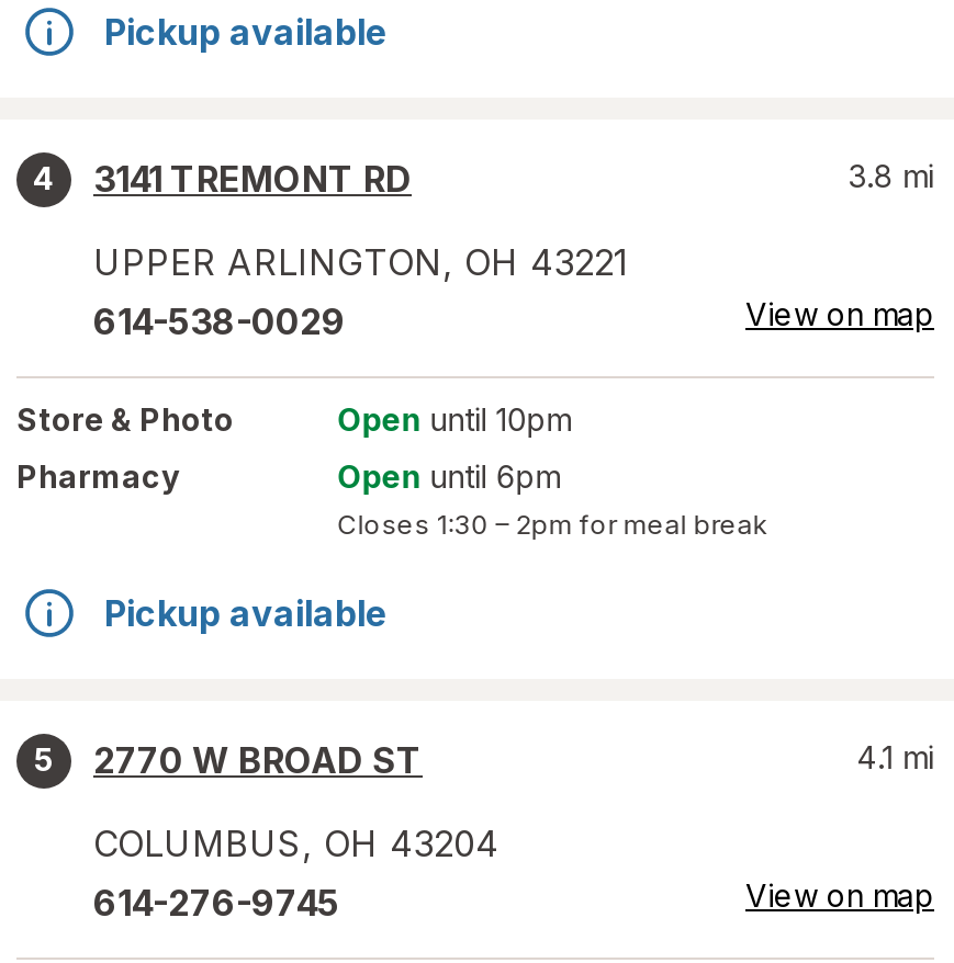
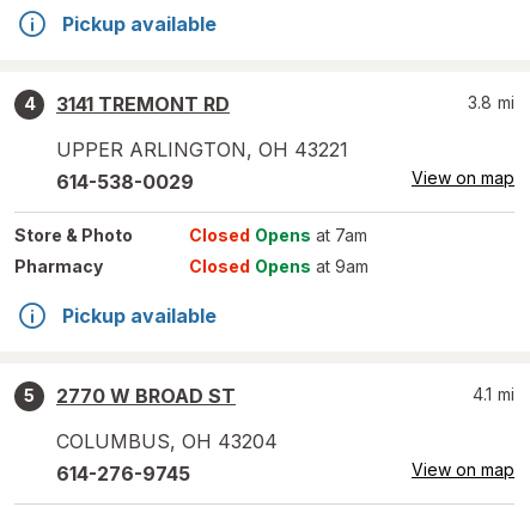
- Open until 10pm
+ Closed Opens at 7am

- Open until 6pm
- Closes 1:30 – 2pm for meal break
+ Closed Opens at 9am
